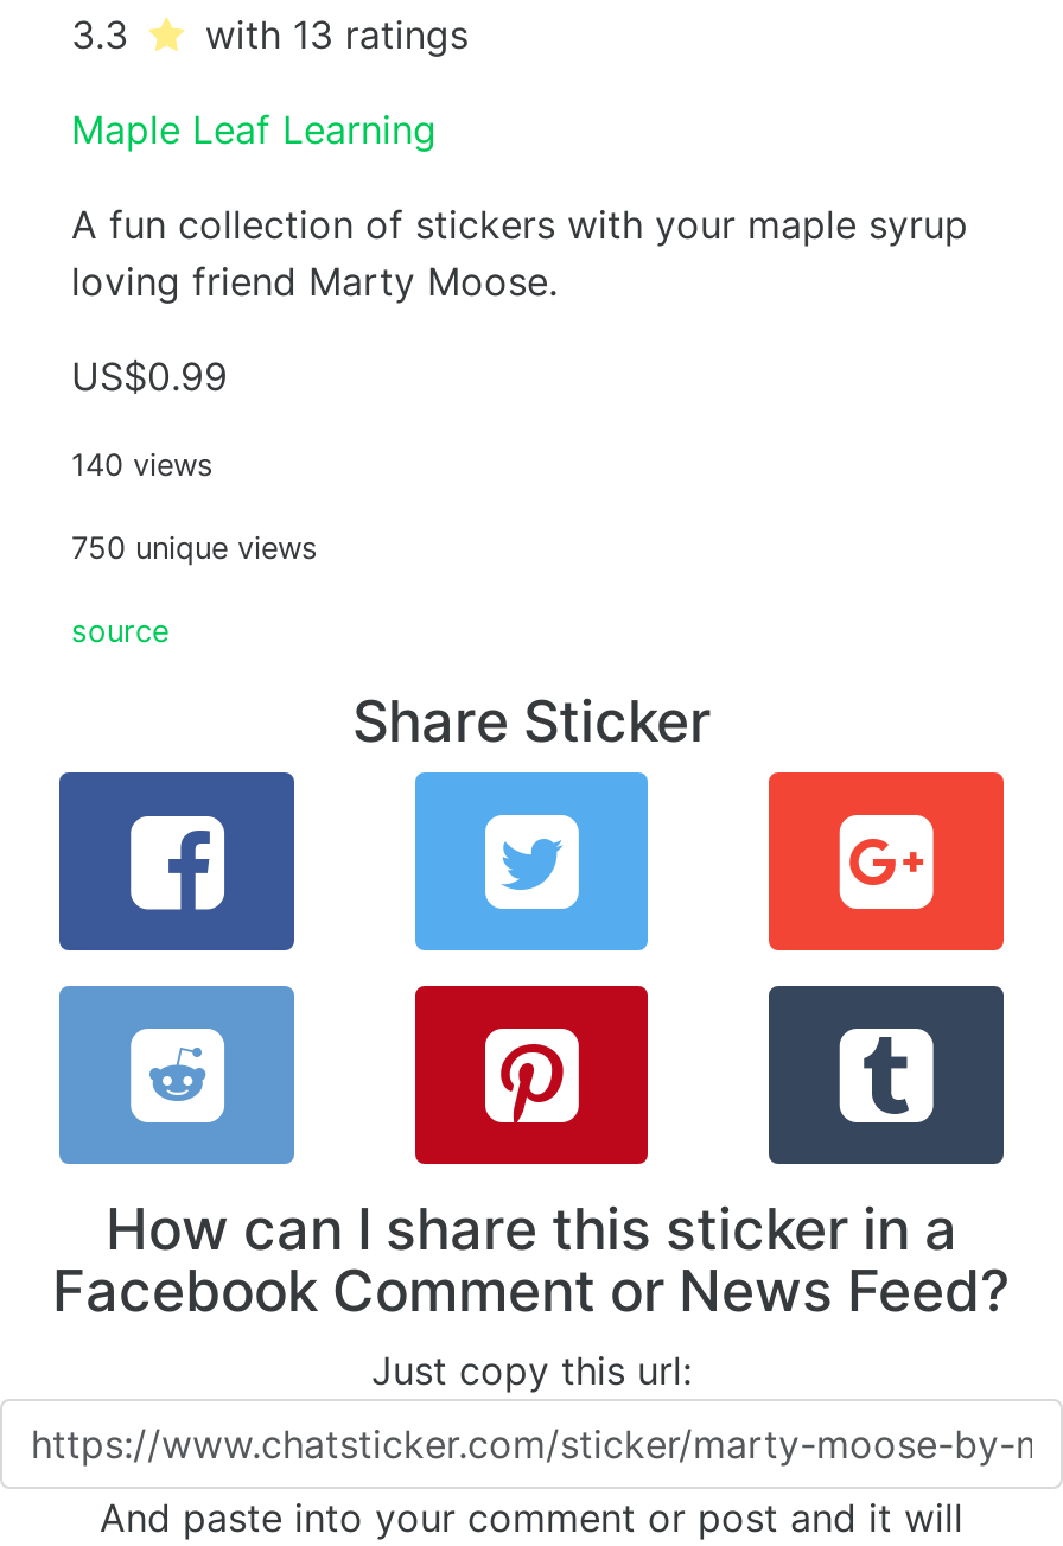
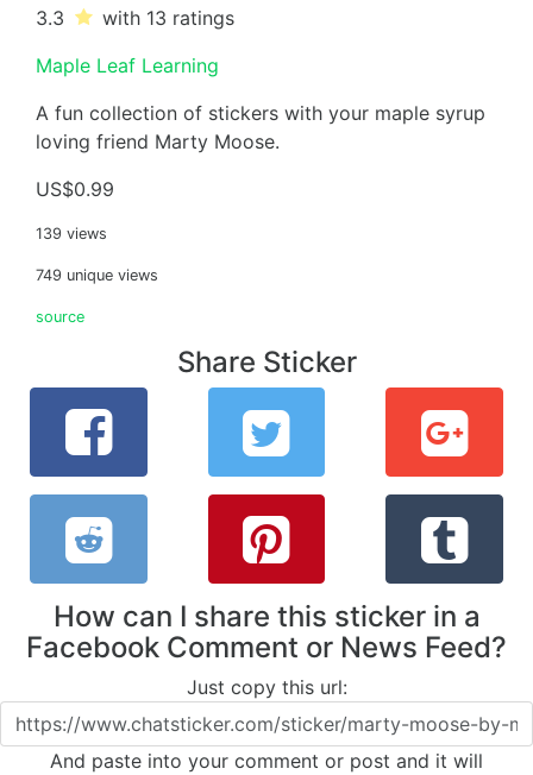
- 140 views
+ 139 views

- 750 unique views
+ 749 unique views
